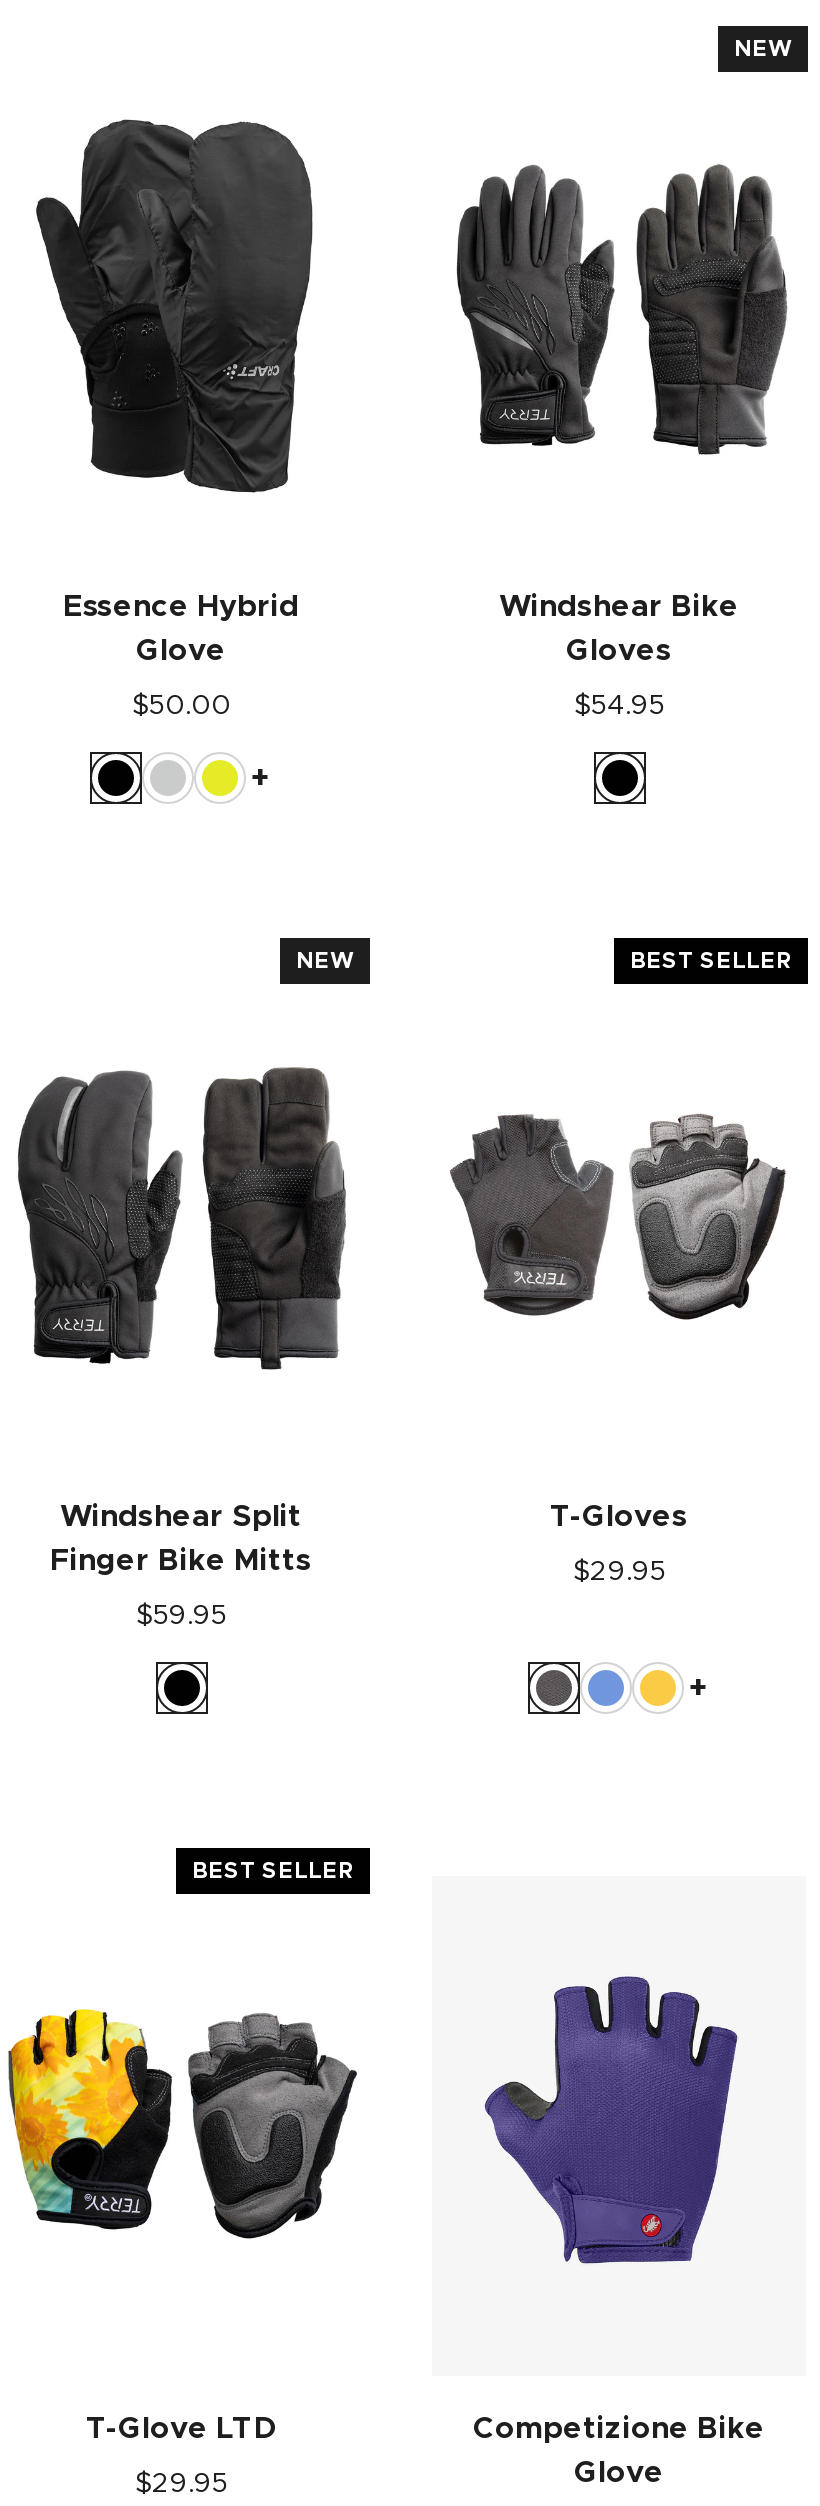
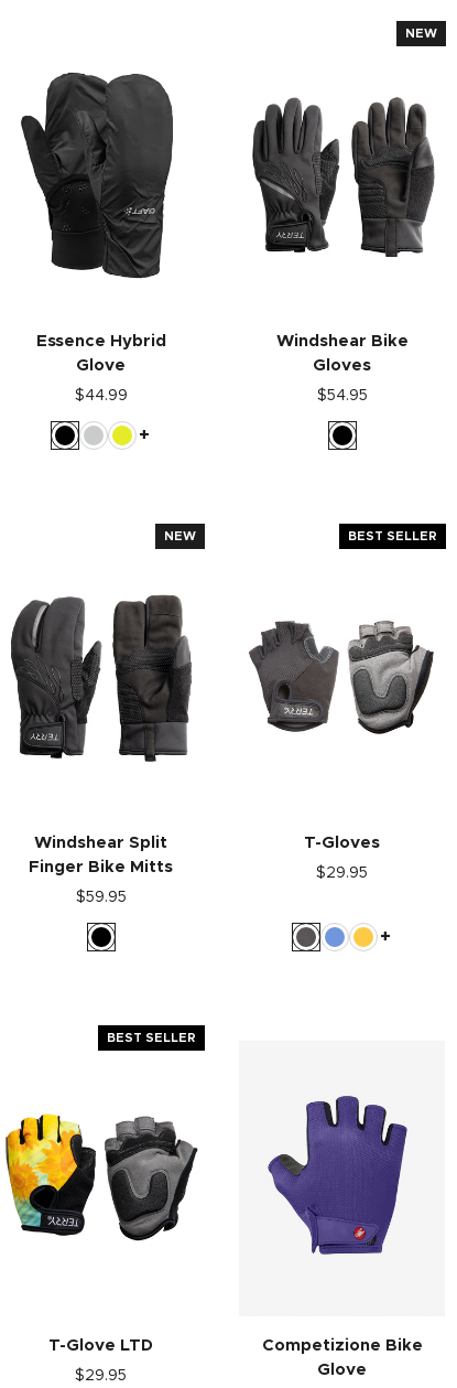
- $50.00
+ $44.99
